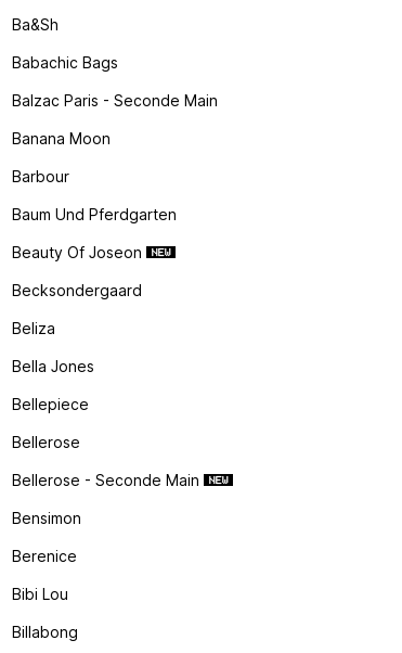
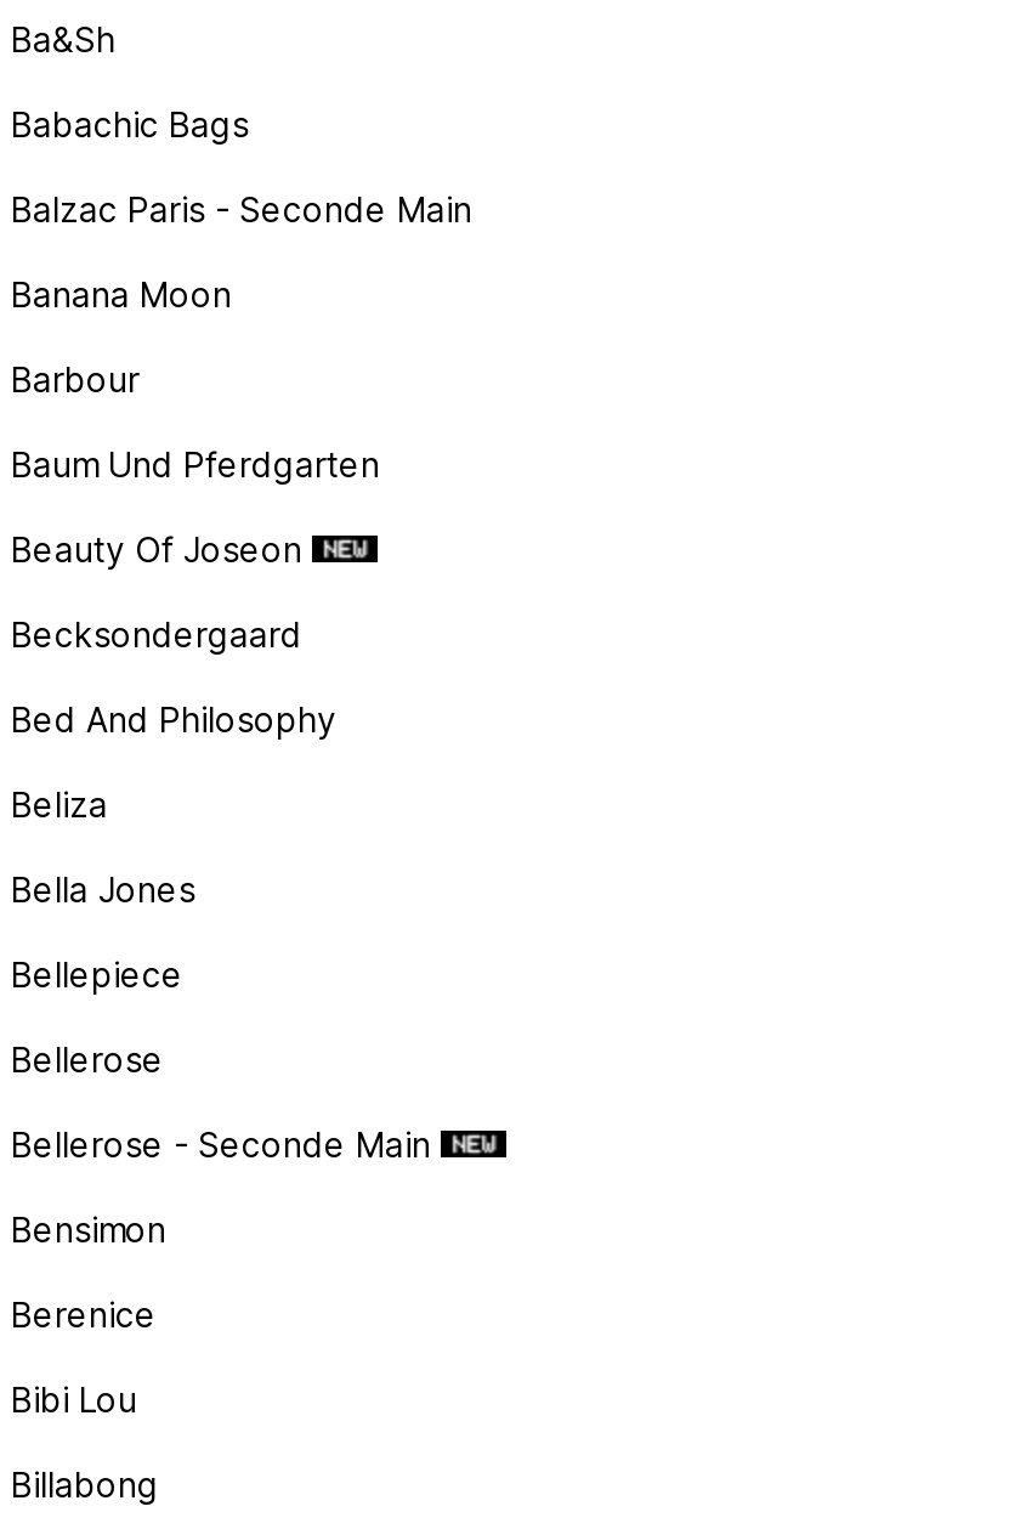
+ Bed And Philosophy
